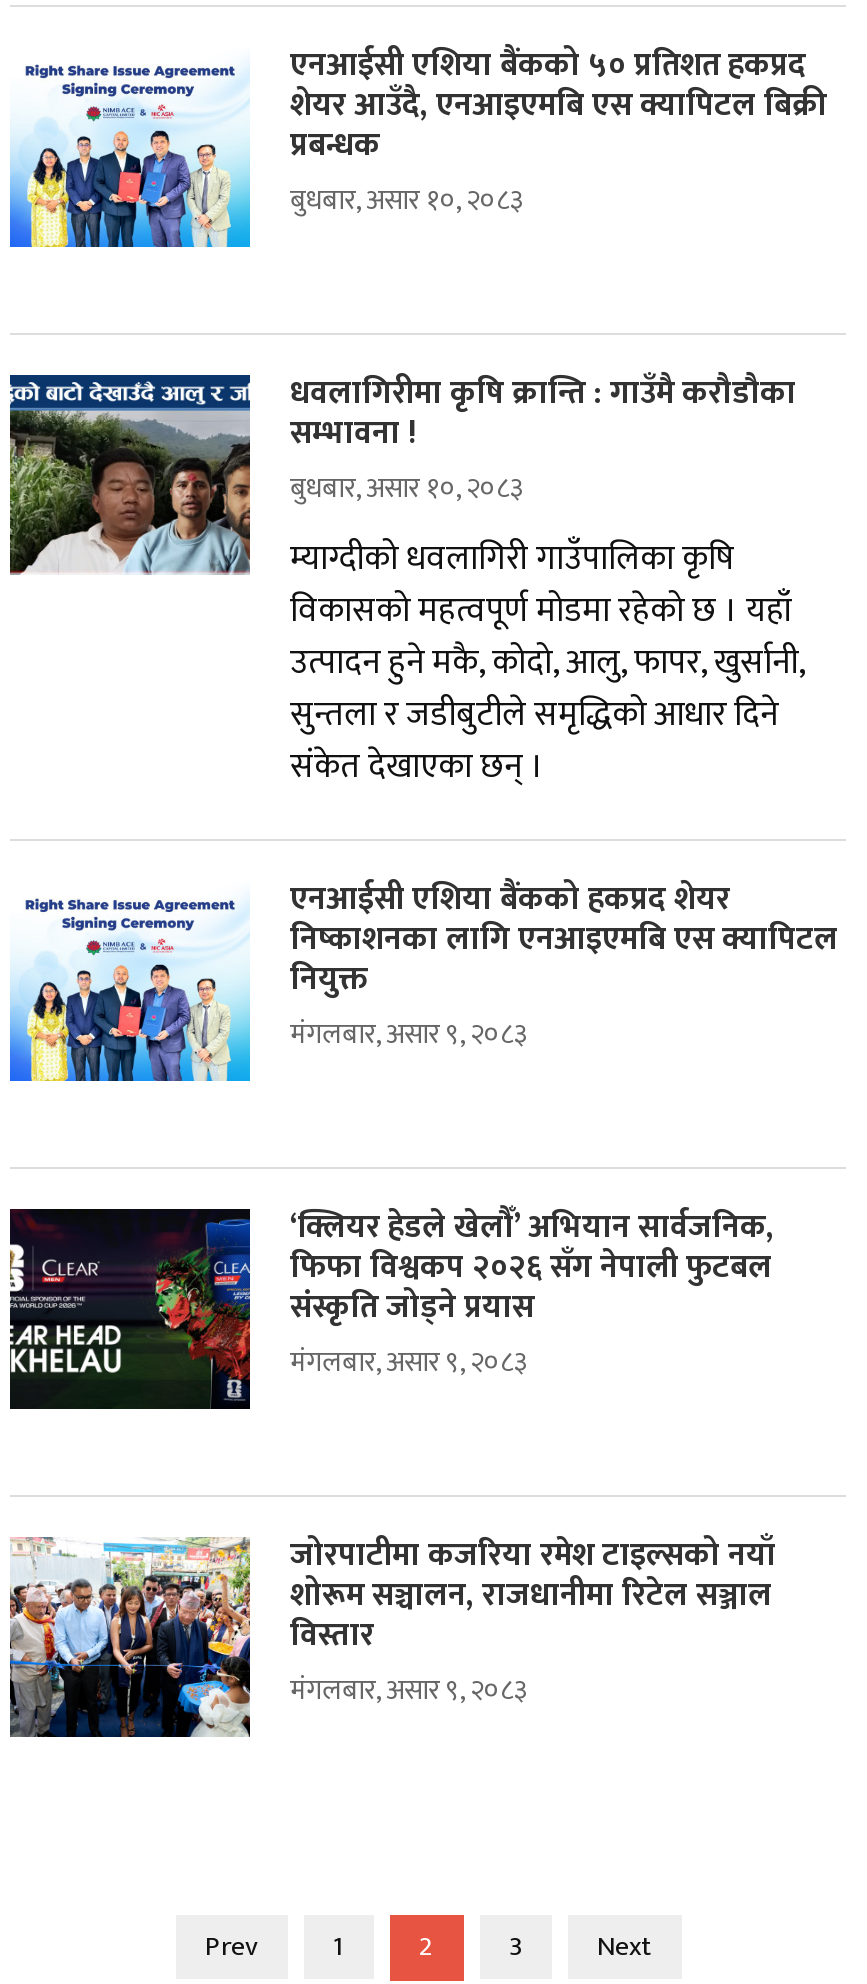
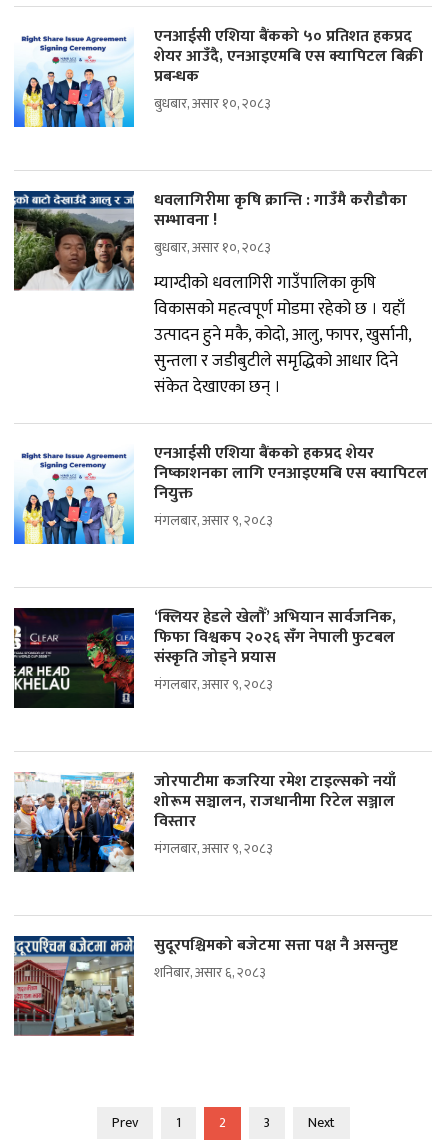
+ [image]
+ सुदूरपश्चिमको बजेटमा सत्ता पक्ष नै असन्तुष्ट
+ शनिबार, असार ६, २०८३
